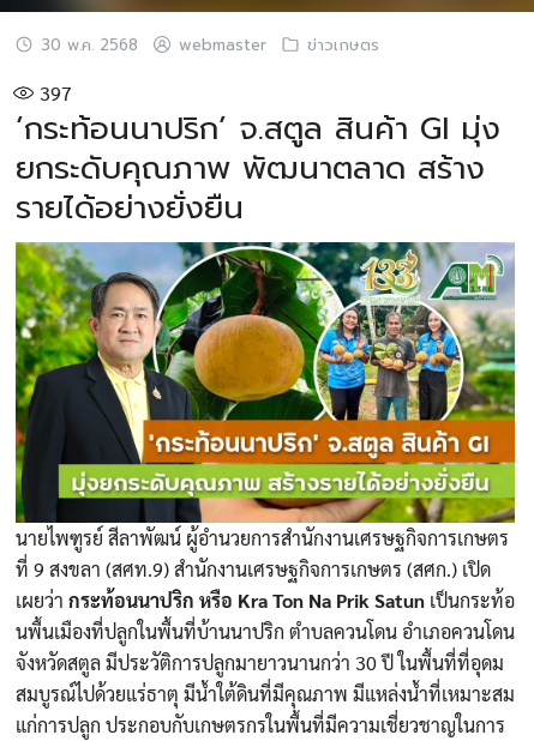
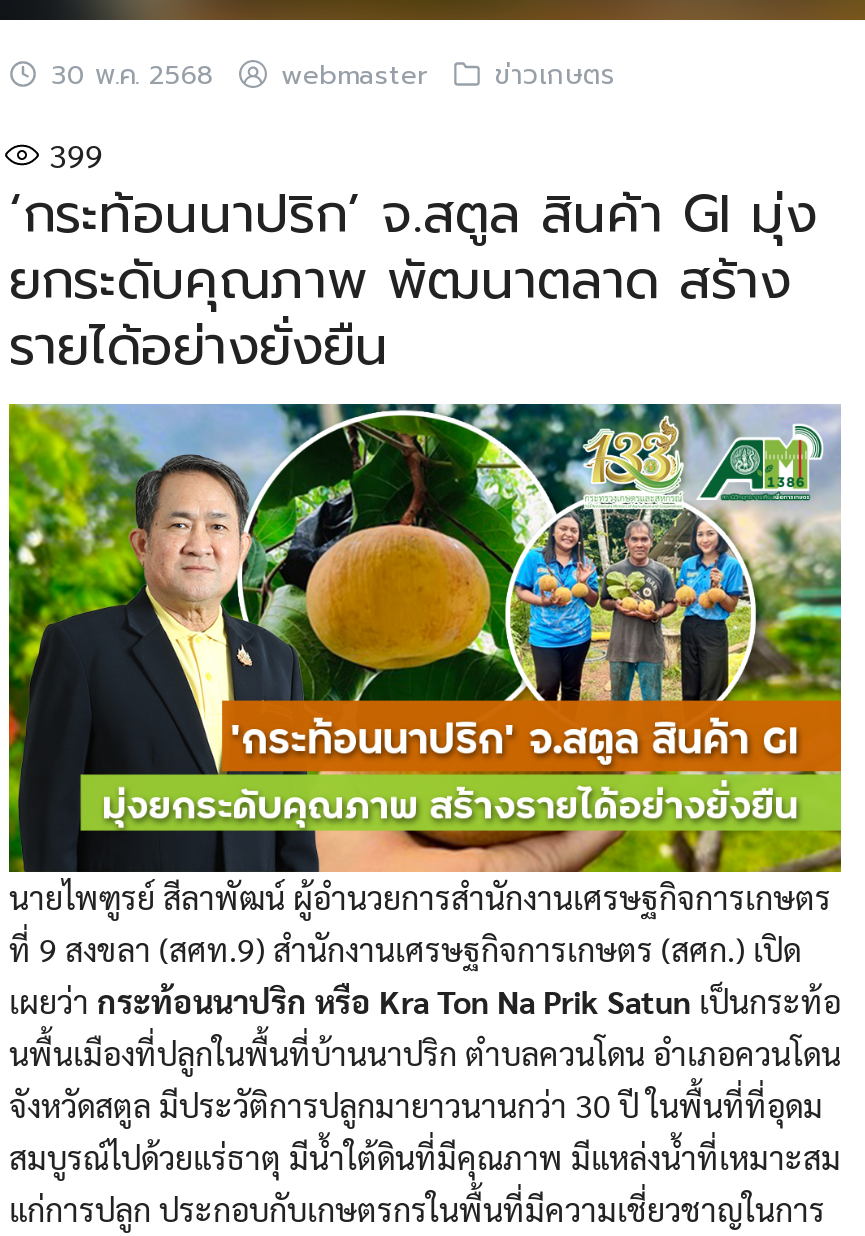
- 397
+ 399
